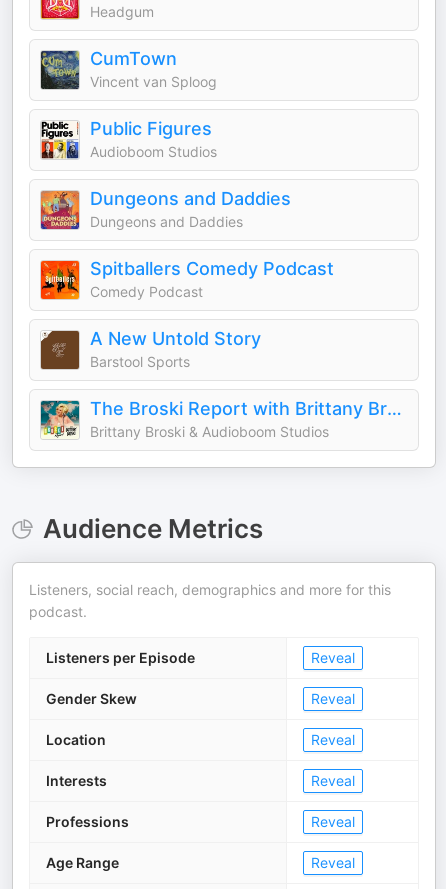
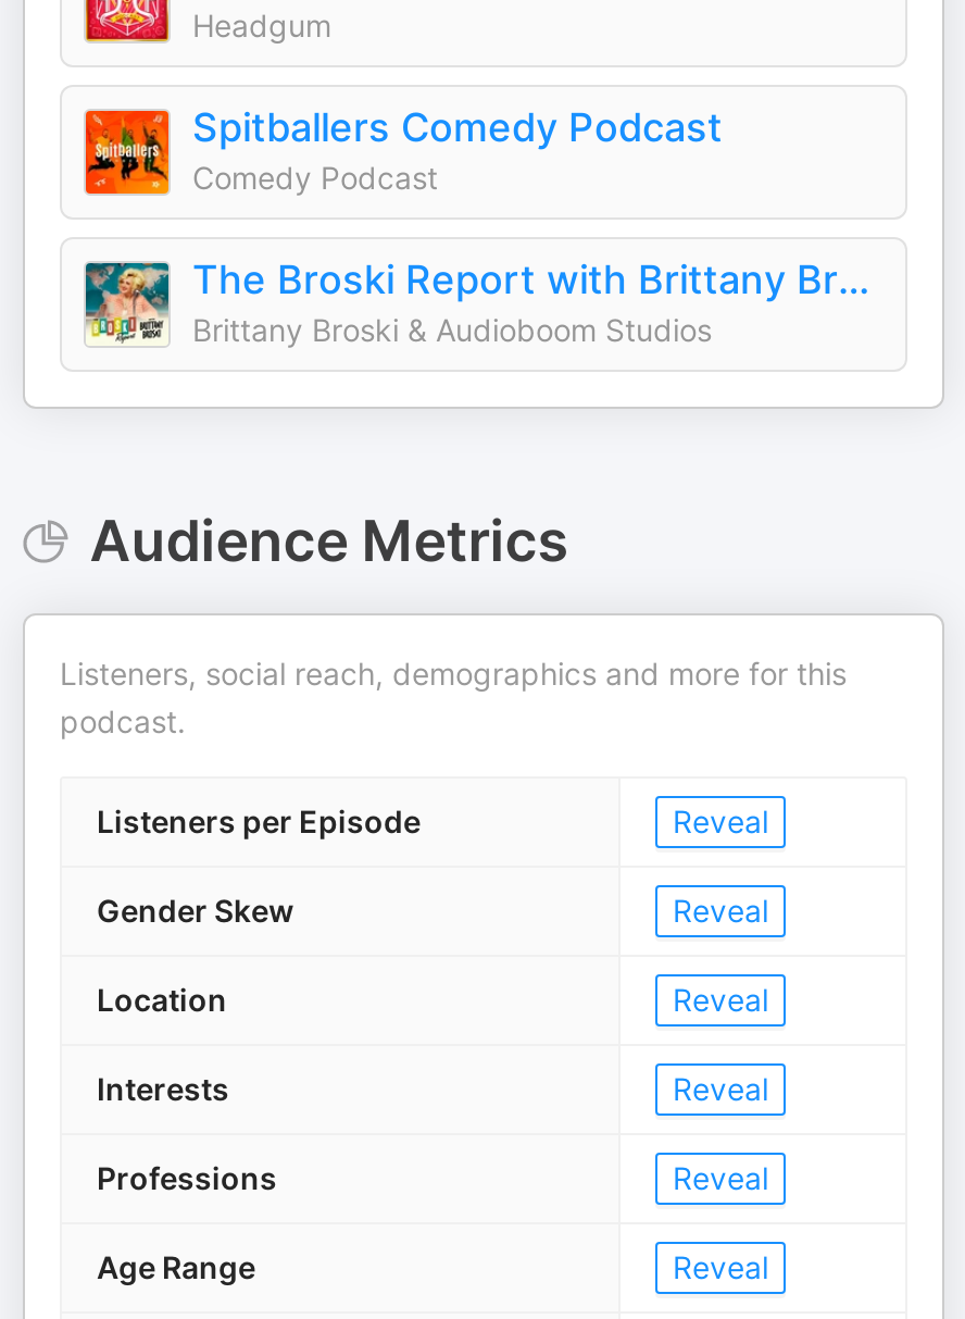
- [image]
- CumTown
- Vincent van Sploog
- Public Figures
- Audioboom Studios
- Dungeons and Daddies
- Dungeons and Daddies

- [image]

- [image]

- [image]
- A New Untold Story
- Barstool Sports
